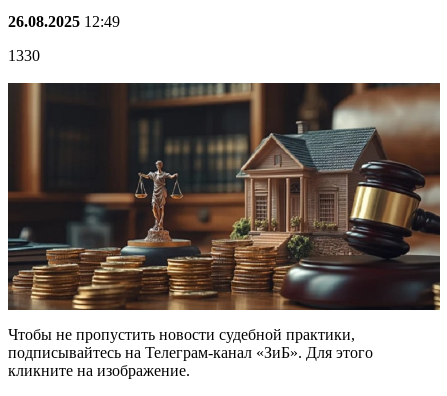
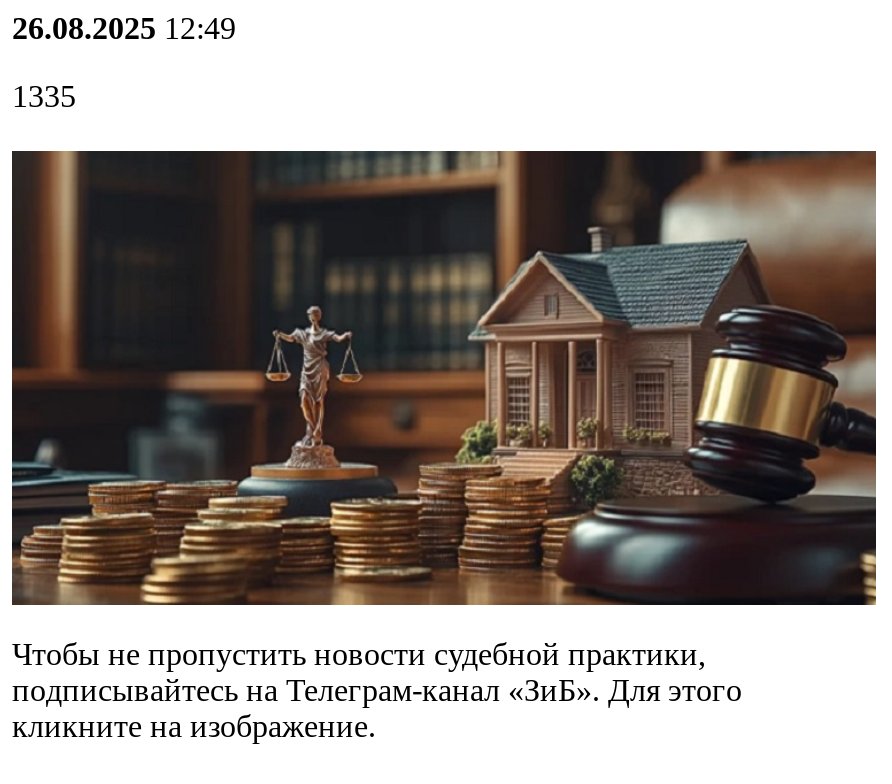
- 1330
+ 1335
